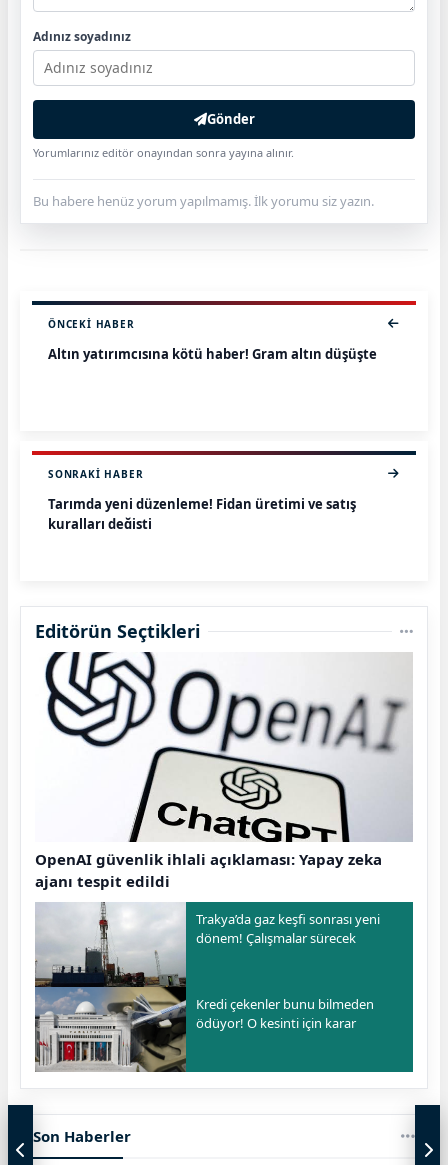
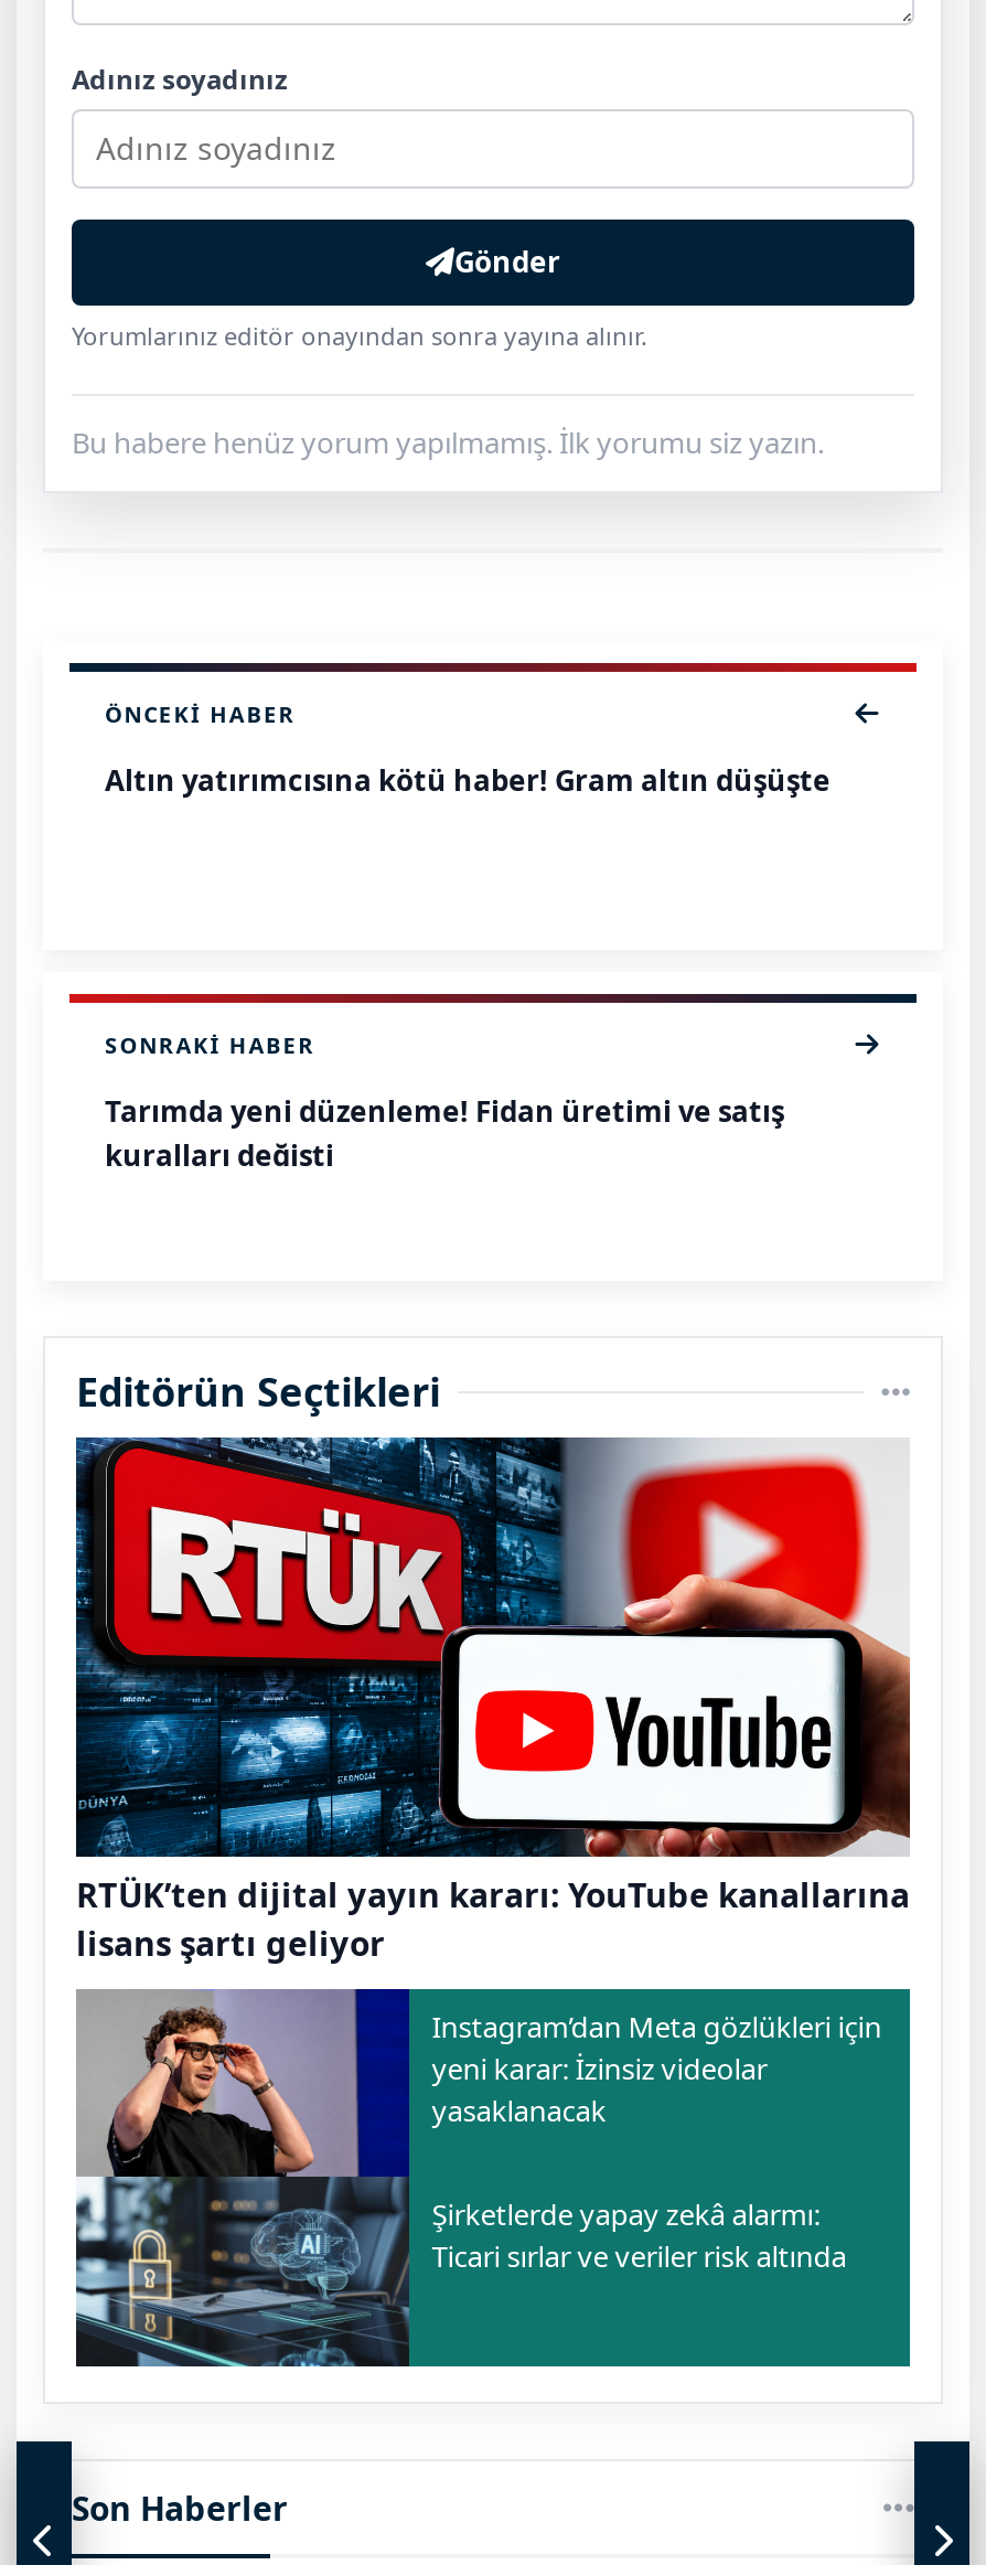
- [image]
- OpenAI güvenlik ihlali açıklaması: Yapay zeka
- ajanı tespit edildi
+ [image]
+ RTÜK’ten dijital yayın kararı: YouTube kanallarına
+ lisans şartı geliyor

- [image]
- Trakya’da gaz keşfi sonrası yeni
- dönem! Çalışmalar sürecek
+ [image]
+ Instagram’dan Meta gözlükleri için
+ yeni karar: İzinsiz videolar
+ yasaklanacak

- Kredi çekenler bunu bilmeden
- ödüyor! O kesinti için karar
+ Şirketlerde yapay zekâ alarmı:
+ Ticari sırlar ve veriler risk altında
